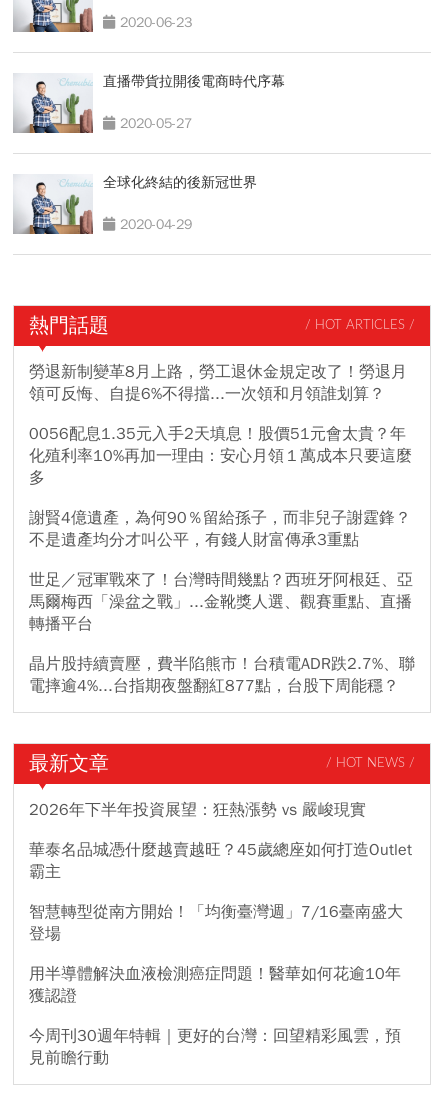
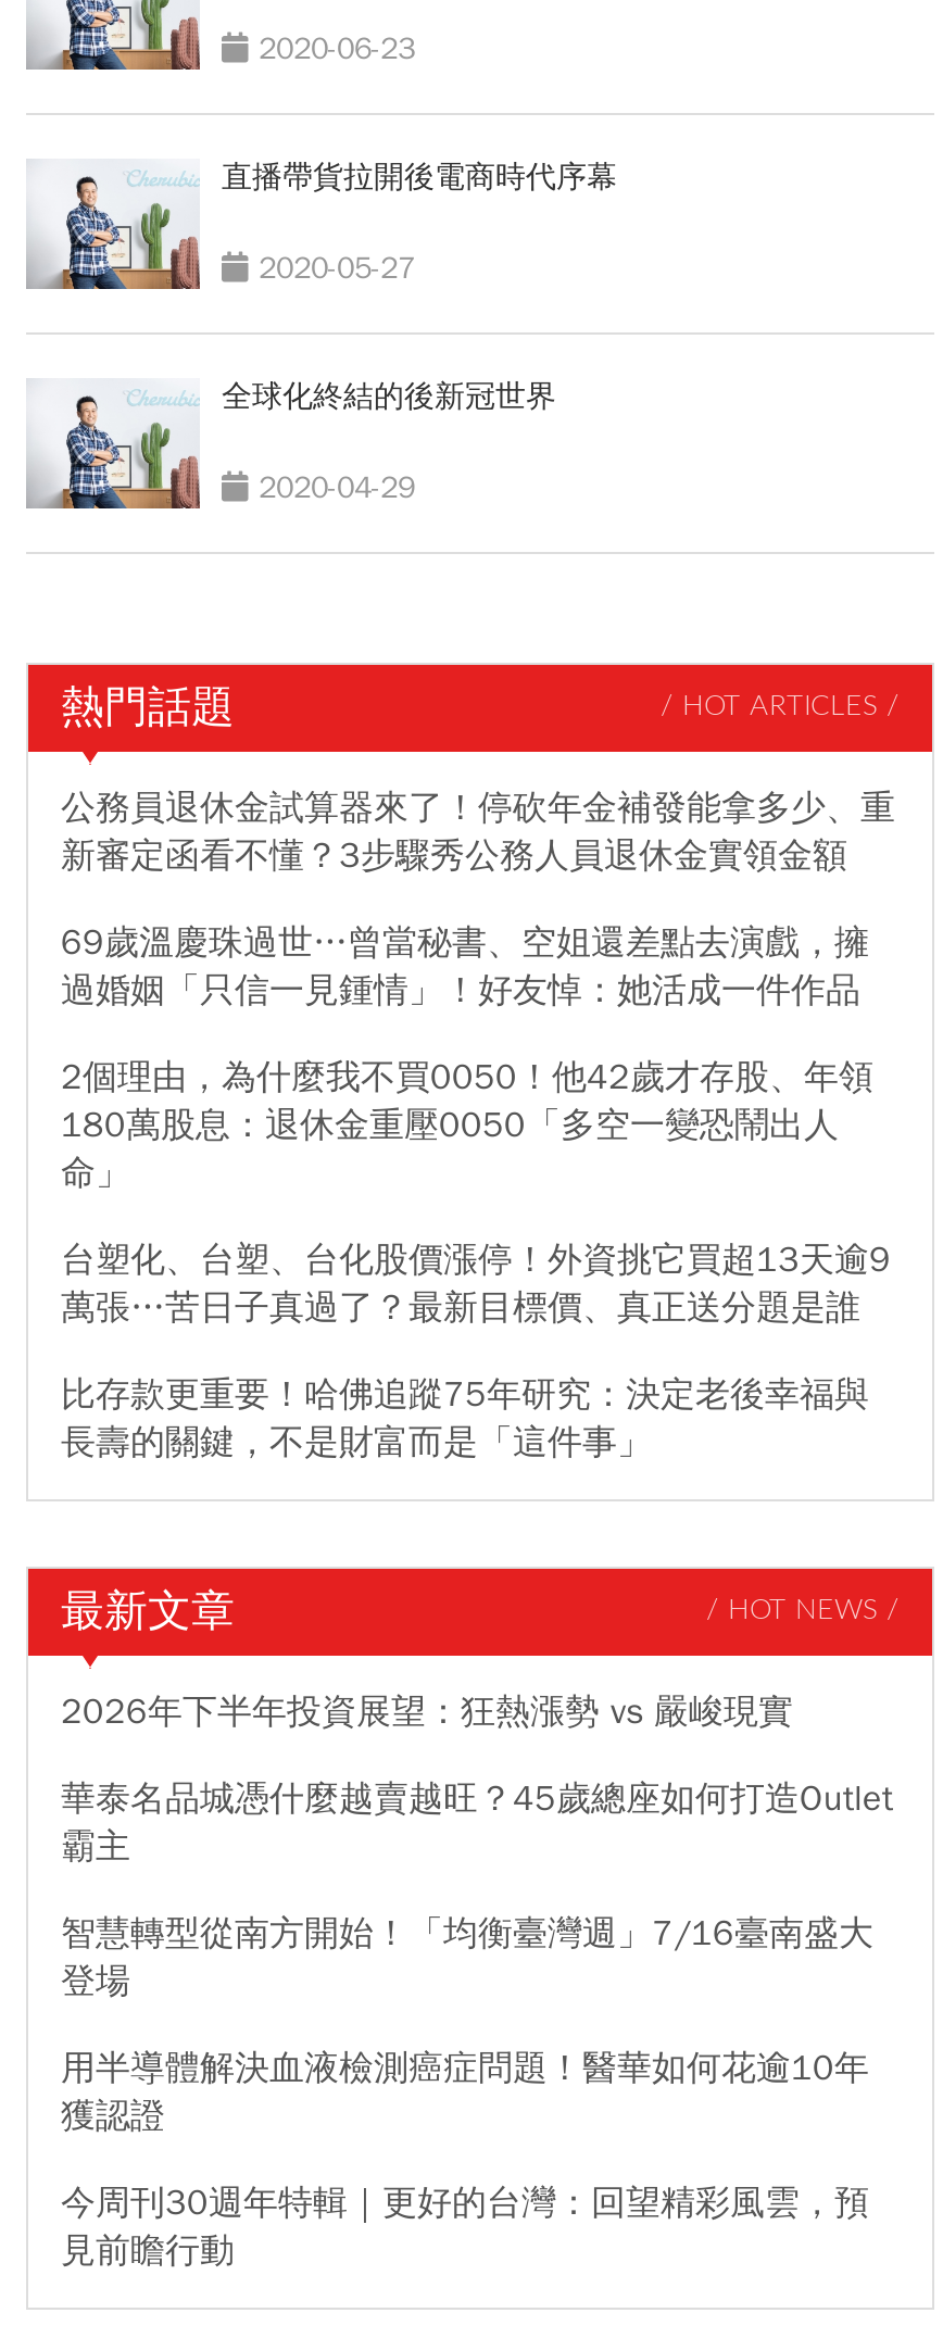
- 勞退新制變革8月上路，勞工退休金規定改了！勞退月
- 領可反悔、自提6%不得擋...一次領和月領誰划算？
+ 公務員退休金試算器來了！停砍年金補發能拿多少、重
+ 新審定函看不懂？3步驟秀公務人員退休金實領金額

- 0056配息1.35元入手2天填息！股價51元會太貴？年
- 化殖利率10%再加一理由：安心月領１萬成本只要這麼
- 多
+ 69歲溫慶珠過世…曾當秘書、空姐還差點去演戲，擁
+ 過婚姻「只信一見鍾情」！好友悼：她活成一件作品

- 謝賢4億遺產，為何90％留給孫子，而非兒子謝霆鋒？
- 不是遺產均分才叫公平，有錢人財富傳承3重點
+ 2個理由，為什麼我不買0050！他42歲才存股、年領
+ 180萬股息：退休金重壓0050「多空一變恐鬧出人
+ 命」

- 世足／冠軍戰來了！台灣時間幾點？西班牙阿根廷、亞
- 馬爾梅西「澡盆之戰」...金靴獎人選、觀賽重點、直播
- 轉播平台
+ 台塑化、台塑、台化股價漲停！外資挑它買超13天逾9
+ 萬張…苦日子真過了？最新目標價、真正送分題是誰

- 晶片股持續賣壓，費半陷熊市！台積電ADR跌2.7%、聯
- 電摔逾4%...台指期夜盤翻紅877點，台股下周能穩？
+ 比存款更重要！哈佛追蹤75年研究：決定老後幸福與
+ 長壽的關鍵，不是財富而是「這件事」
